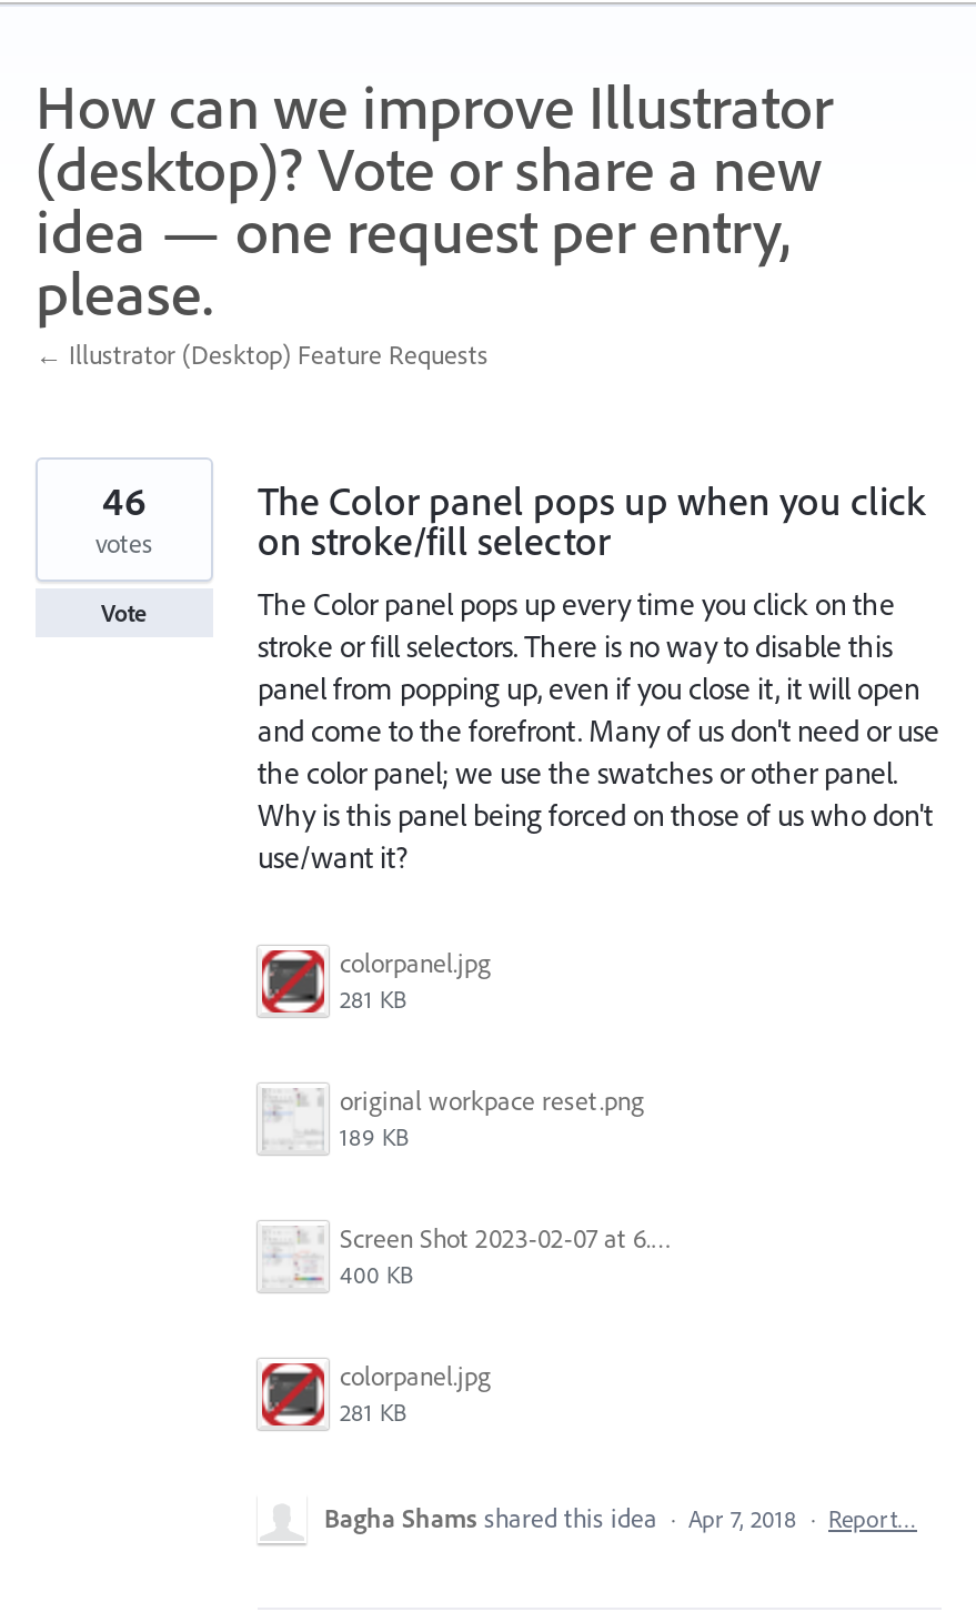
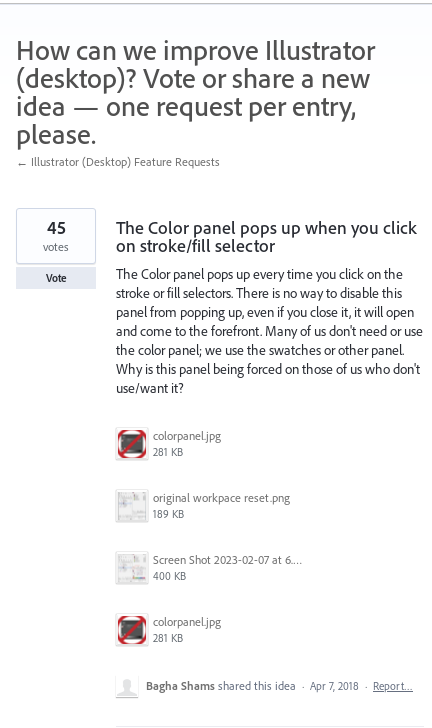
- 46
+ 45
